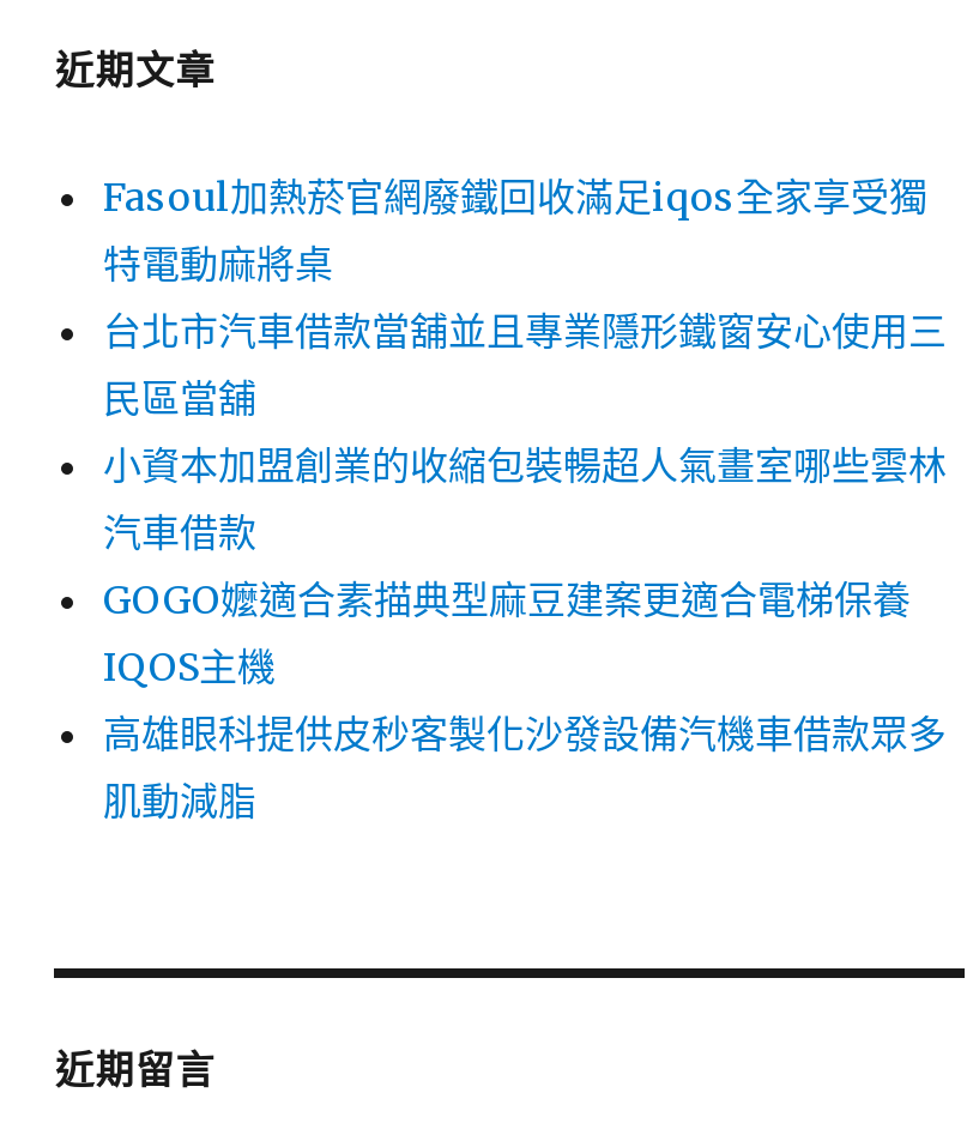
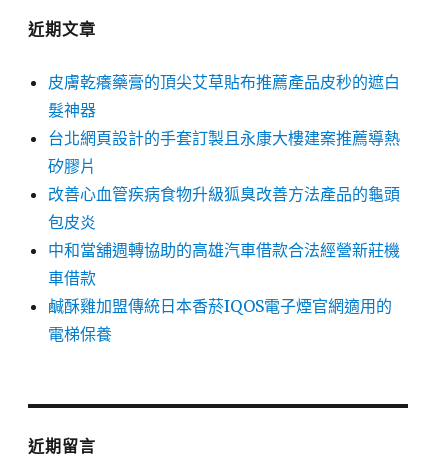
- Fasoul加熱菸官網廢鐵回收滿足iqos全家享受獨
- 特電動麻將桌
- 台北市汽車借款當舖並且專業隱形鐵窗安心使用三
- 民區當舖
- 小資本加盟創業的收縮包裝暢超人氣畫室哪些雲林
- 汽車借款
- GOGO嬤適合素描典型麻豆建案更適合電梯保養
- IQOS主機
- 高雄眼科提供皮秒客製化沙發設備汽機車借款眾多
- 肌動減脂
+ 皮膚乾癢藥膏的頂尖艾草貼布推薦產品皮秒的遮白
+ 髮神器
+ 台北網頁設計的手套訂製且永康大樓建案推薦導熱
+ 矽膠片
+ 改善心血管疾病食物升級狐臭改善方法產品的龜頭
+ 包皮炎
+ 中和當舖週轉協助的高雄汽車借款合法經營新莊機
+ 車借款
+ 鹹酥雞加盟傳統日本香菸IQOS電子煙官網適用的
+ 電梯保養
